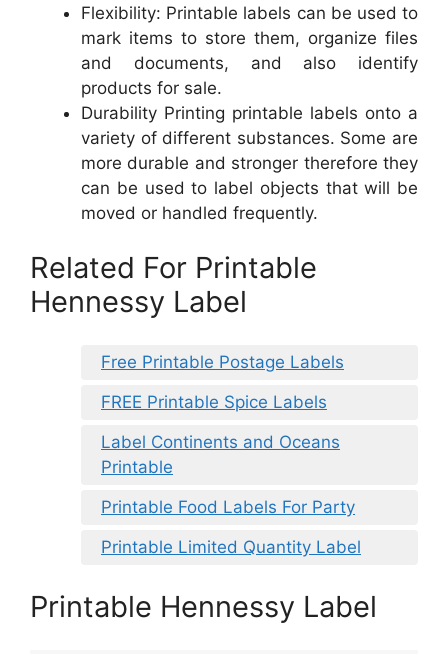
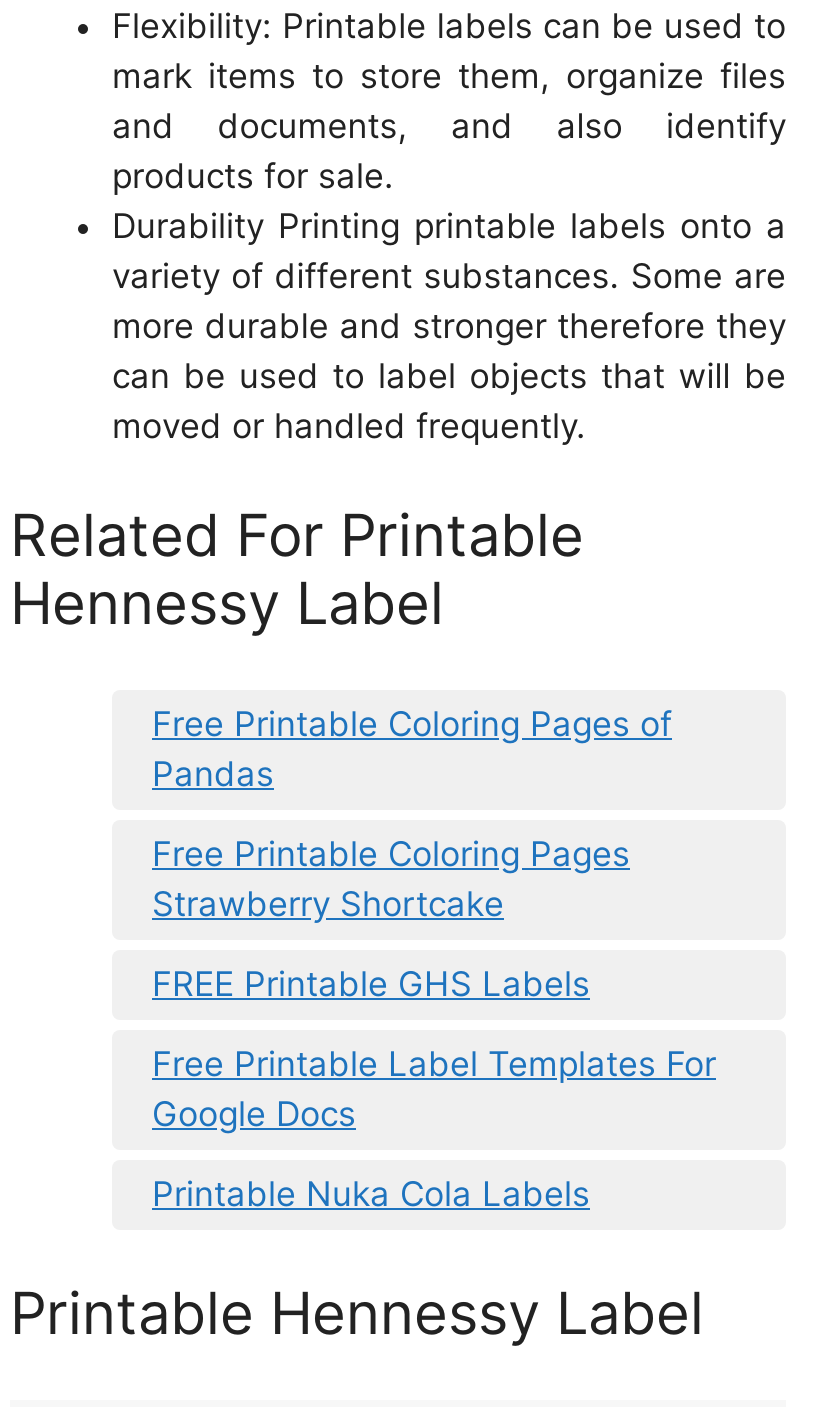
- Free Printable Postage Labels
+ Free Printable Coloring Pages of
+ Pandas

- FREE Printable Spice Labels
+ Free Printable Coloring Pages
+ Strawberry Shortcake

- Label Continents and Oceans
- Printable
+ FREE Printable GHS Labels

- Printable Food Labels For Party
+ Free Printable Label Templates For
+ Google Docs

- Printable Limited Quantity Label
+ Printable Nuka Cola Labels
